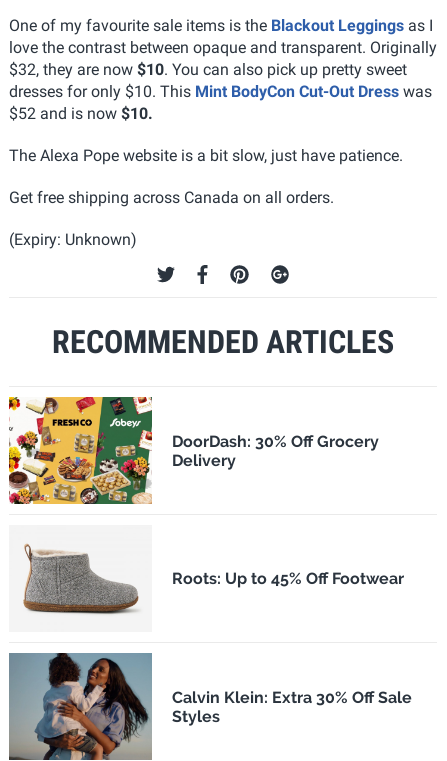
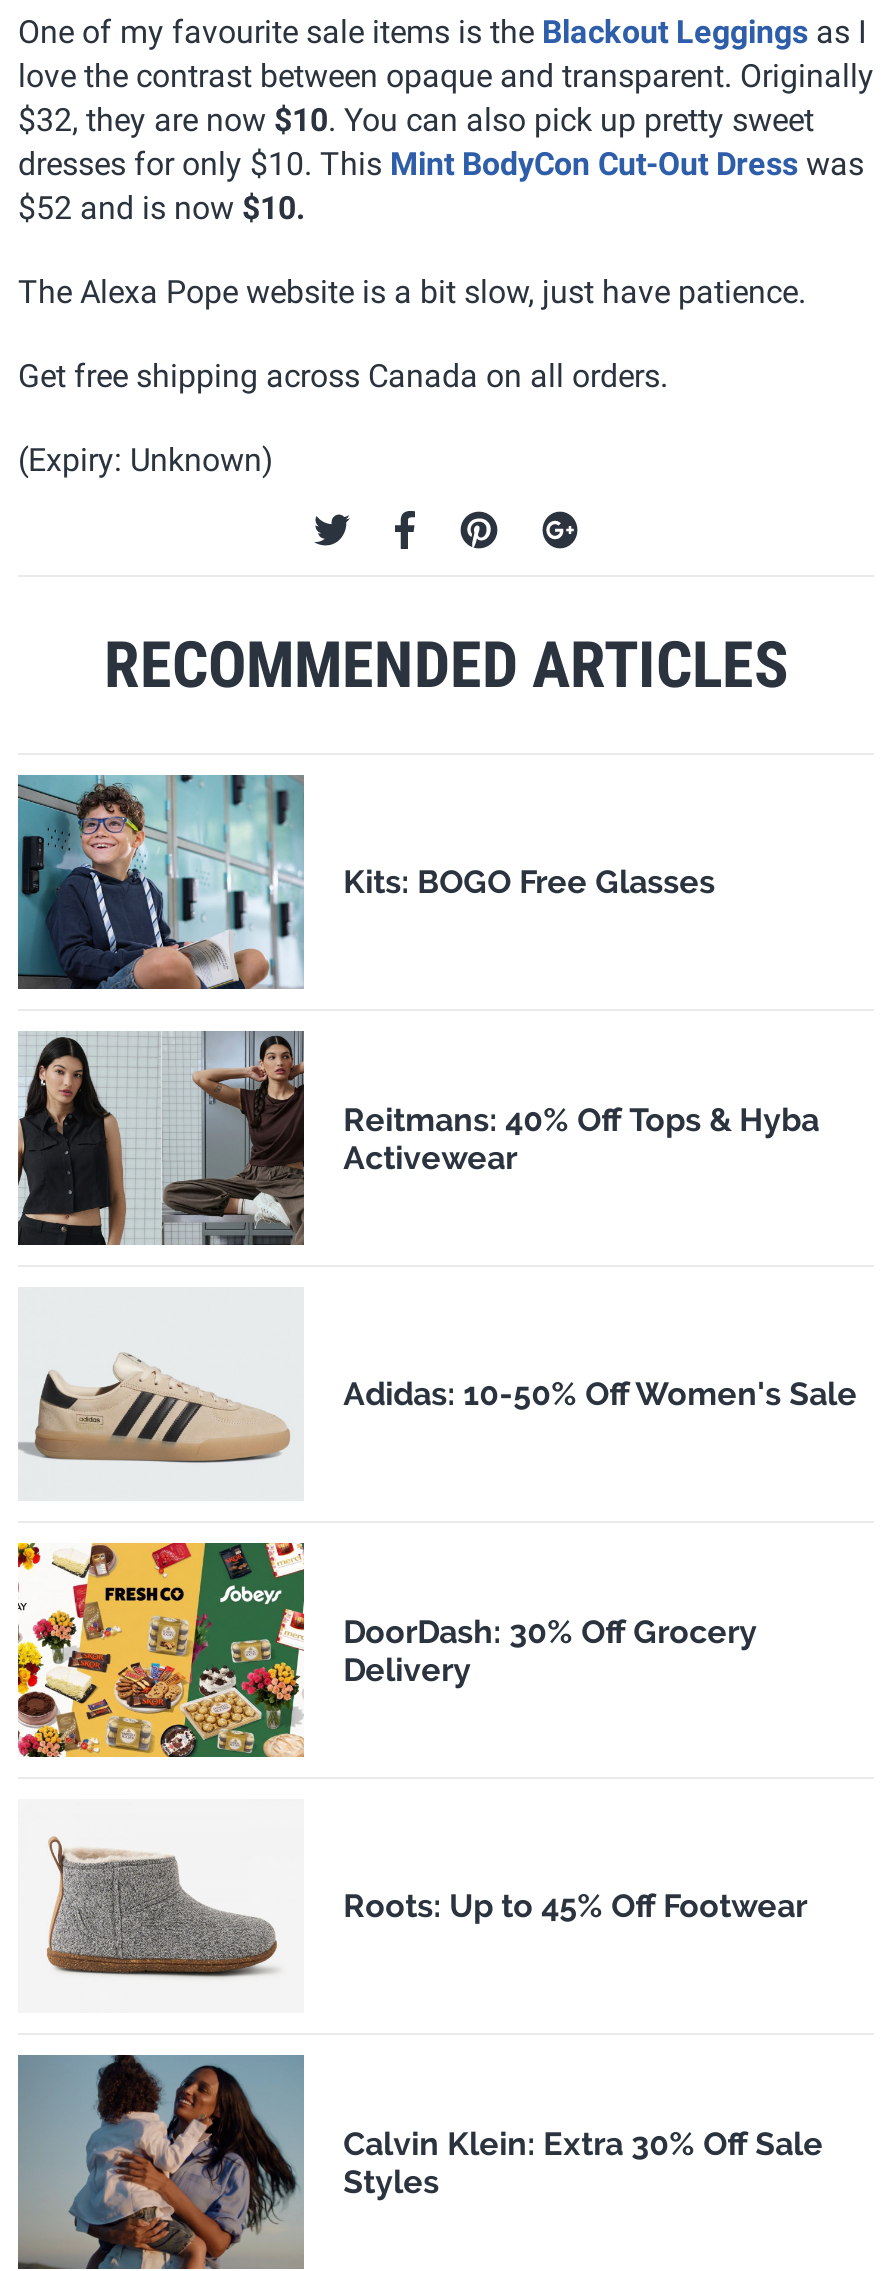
+ [image]
+ Kits: BOGO Free Glasses

+ [image]
+ Reitmans: 40% Off Tops & Hyba
+ Activewear

+ [image]
+ Adidas: 10-50% Off Women's Sale
